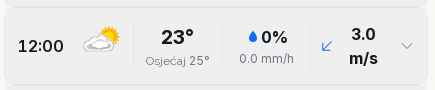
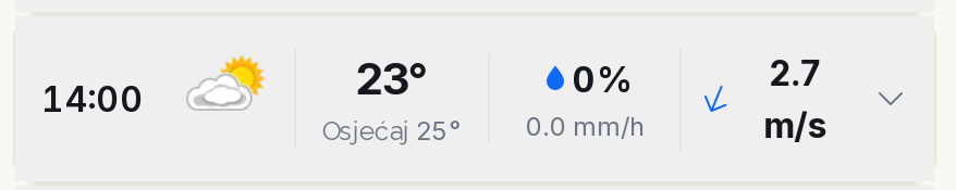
- 3.0
+ 2.7

- 12:00
+ 14:00
